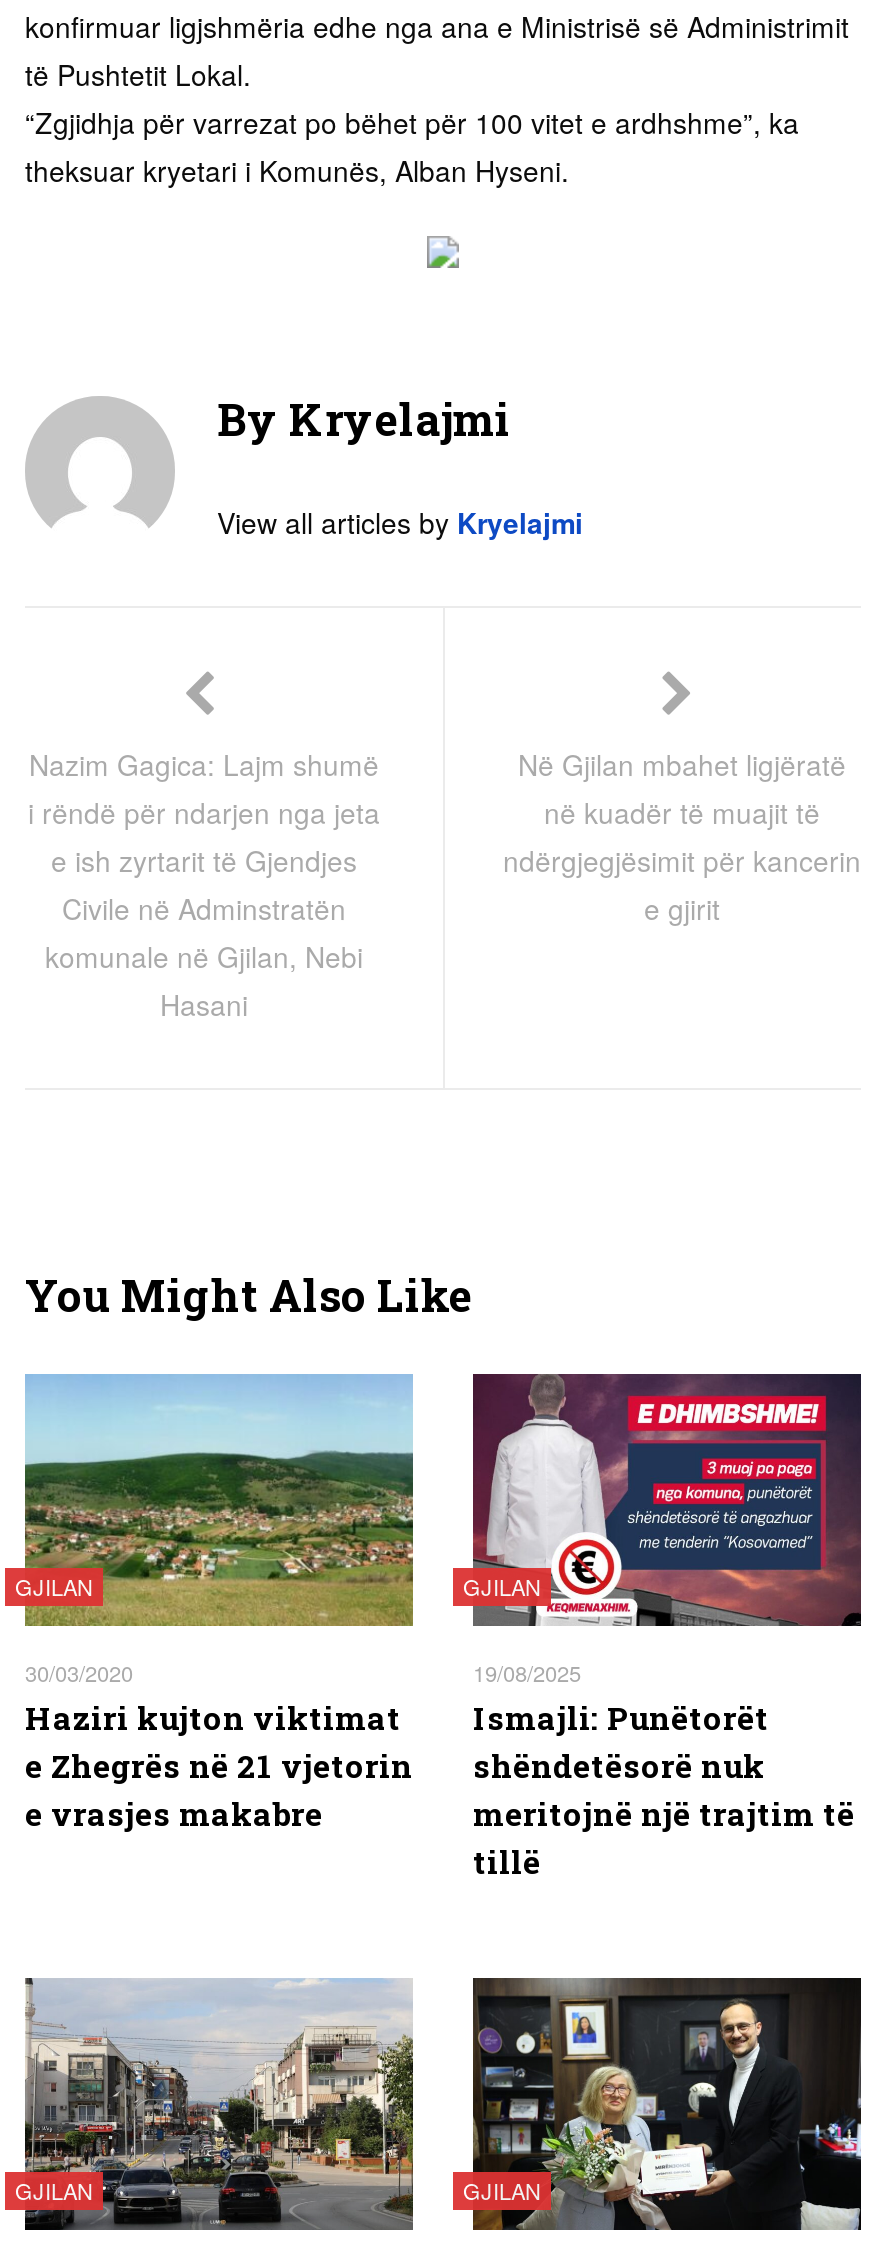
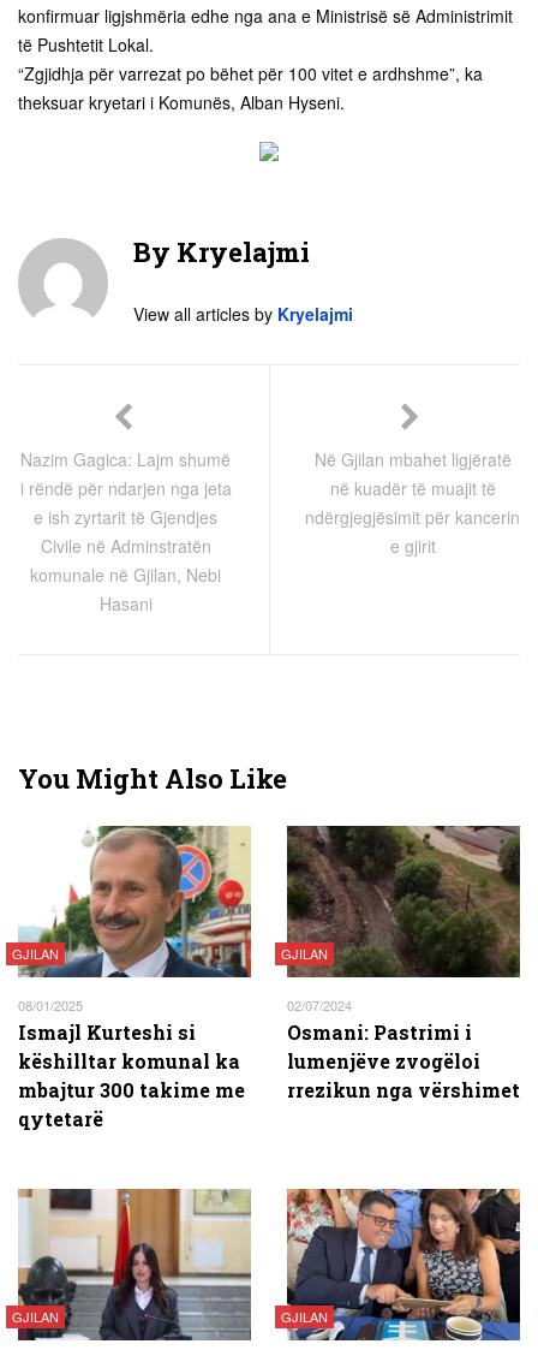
- [image]
- 30/03/2020
- Haziri kujton viktimat
- e Zhegrës në 21 vjetorin
- e vrasjes makabre
+ [image]
+ 08/01/2025
+ Ismajl Kurteshi si
+ këshilltar komunal ka
+ mbajtur 300 takime me
+ qytetarë

- [image]
- 19/08/2025
- Ismajli: Punëtorët
- shëndetësorë nuk
- meritojnë një trajtim të
- tillë
+ [image]
+ 02/07/2024
+ Osmani: Pastrimi i
+ lumenjëve zvogëloi
+ rrezikun nga vërshimet

- [image]
+ [image]

- [image]
+ [image]
